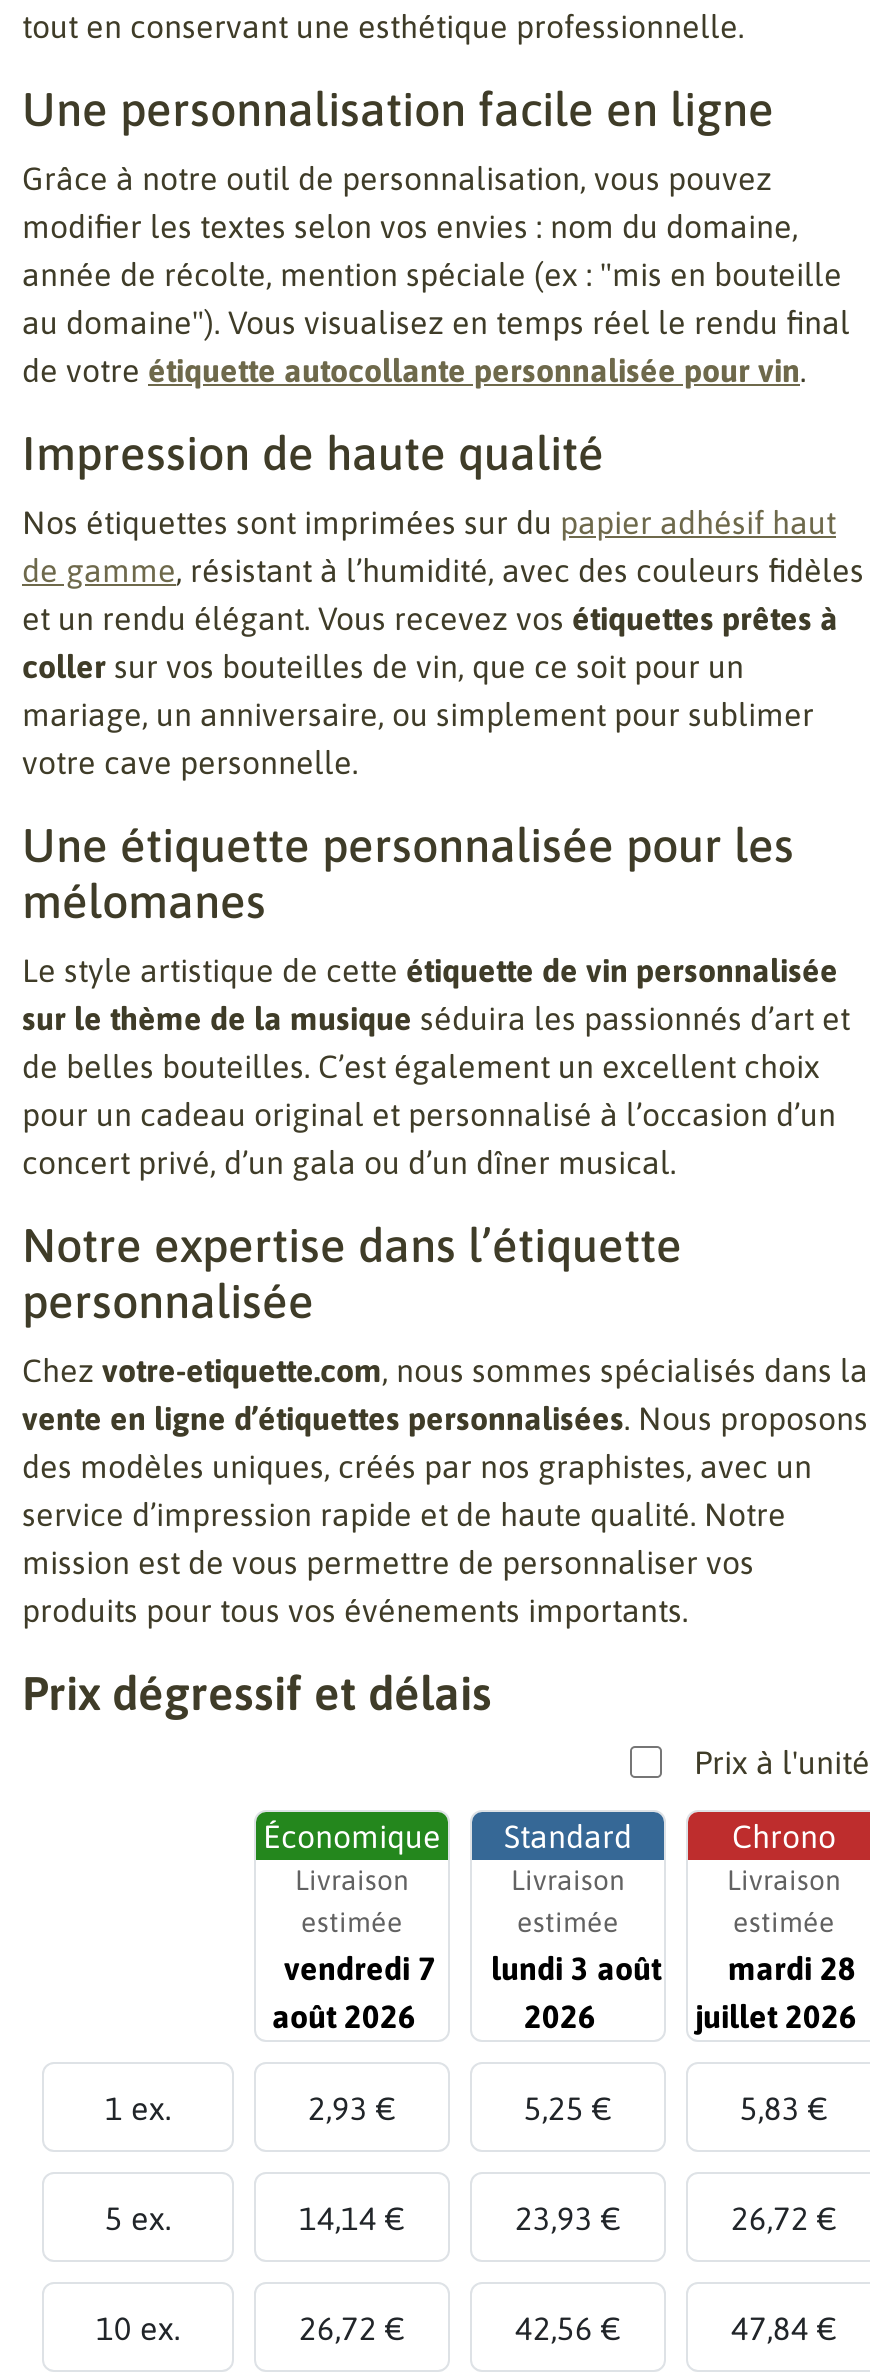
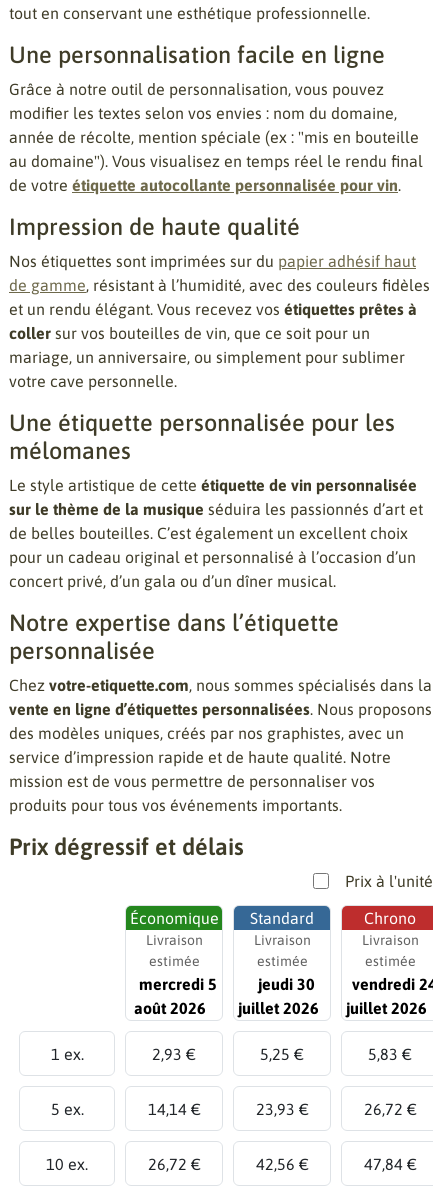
- vendredi 7
+ mercredi 5

- lundi 3 août
- 2026
+ jeudi 30
+ juillet 2026

- mardi 28
+ vendredi 24
